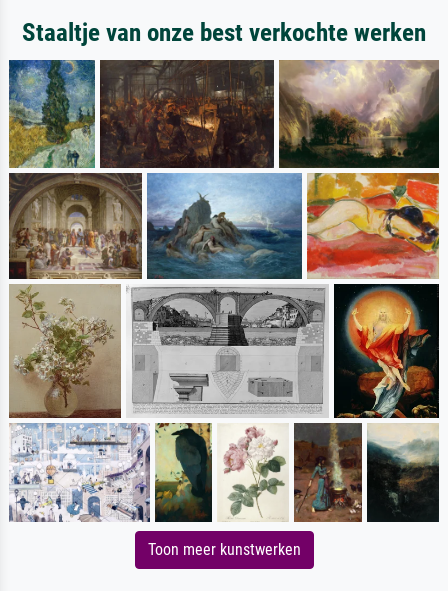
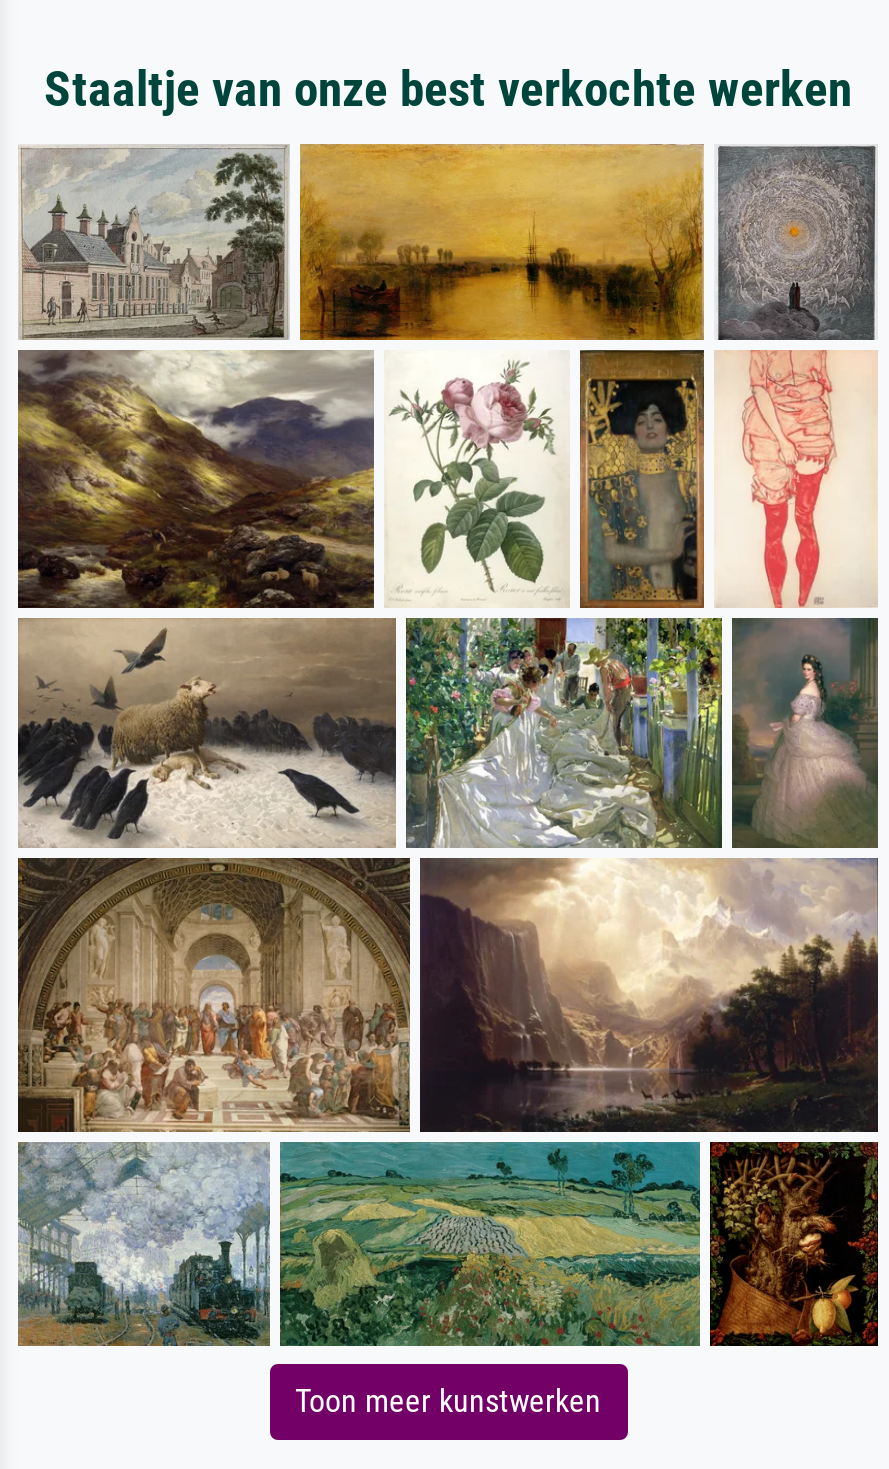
- [image]
+ [image]
